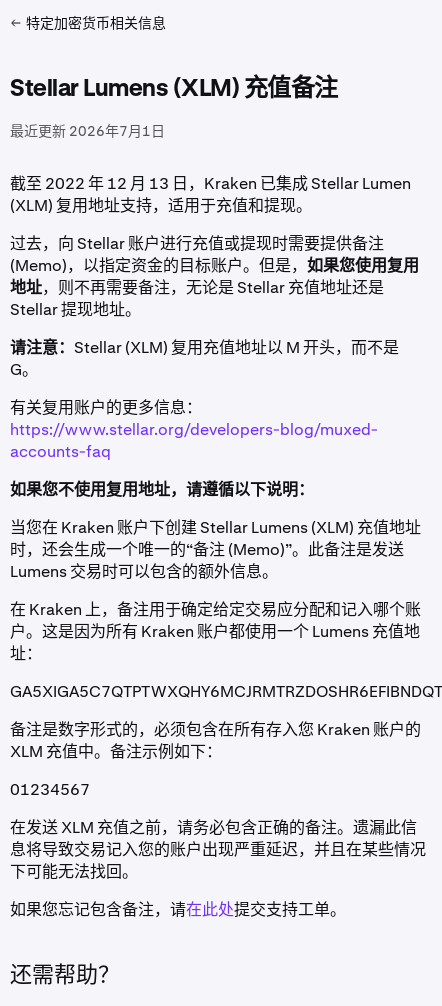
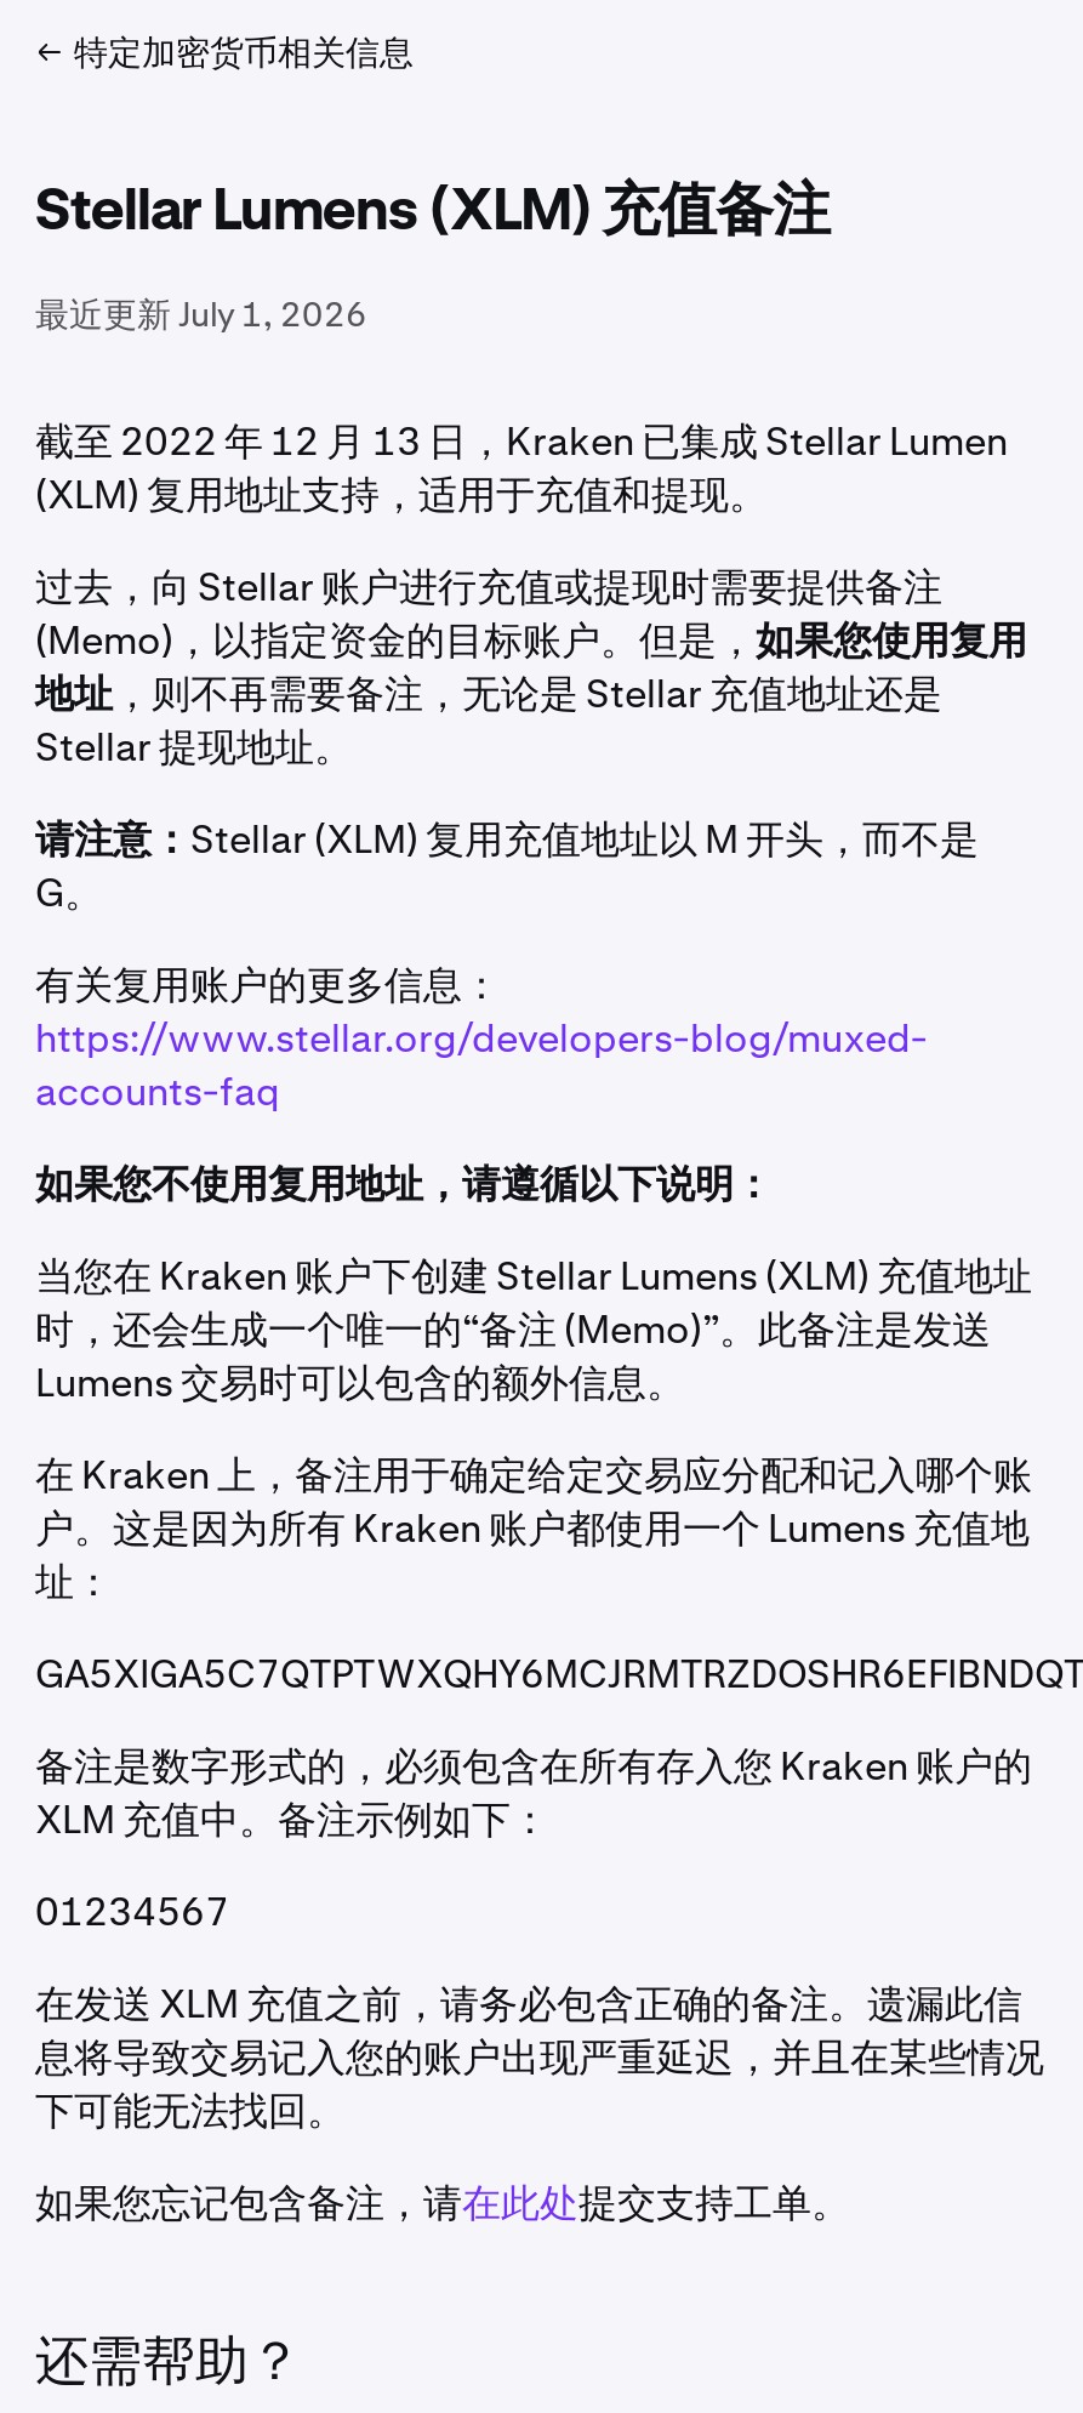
- 最近更新 2026年7月1日
+ 最近更新 July 1, 2026
